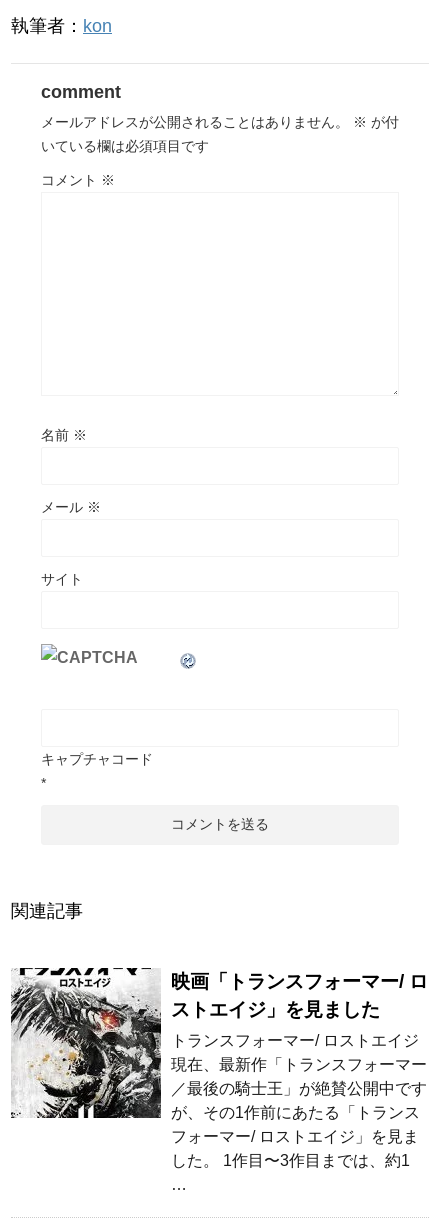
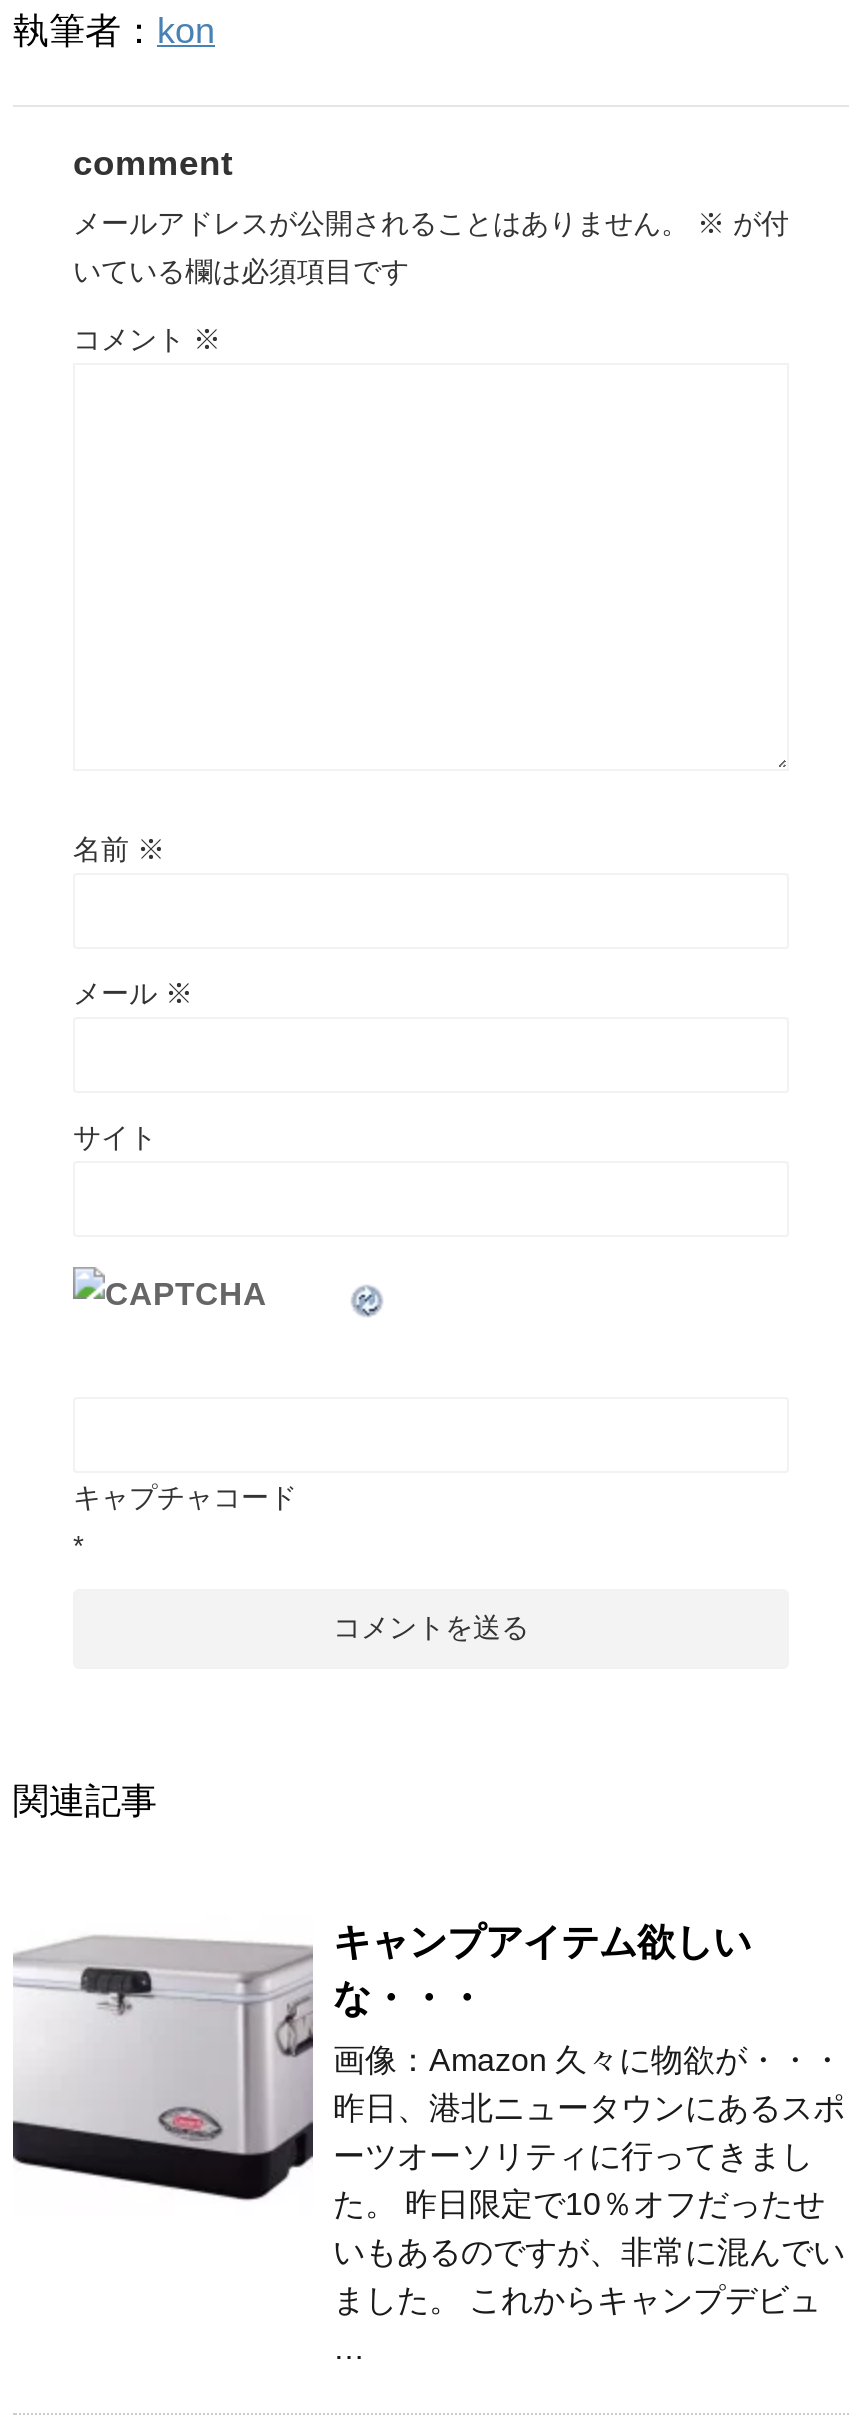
- [image]
- 映画「トランスフォーマー/ ロ
- ストエイジ」を見ました
+ [image]
+ キャンプアイテム欲しい
+ な・・・

- トランスフォーマー/ ロストエイジ
- 現在、最新作「トランスフォーマー
- ／最後の騎士王」が絶賛公開中です
- が、その1作前にあたる「トランス
- フォーマー/ ロストエイジ」を見ま
- した。 1作目〜3作目までは、約1
+ 画像：Amazon 久々に物欲が・・・
+ 昨日、港北ニュータウンにあるスポ
+ ーツオーソリティに行ってきまし
+ た。 昨日限定で10％オフだったせ
+ いもあるのですが、非常に混んでい
+ ました。 これからキャンプデビュ
